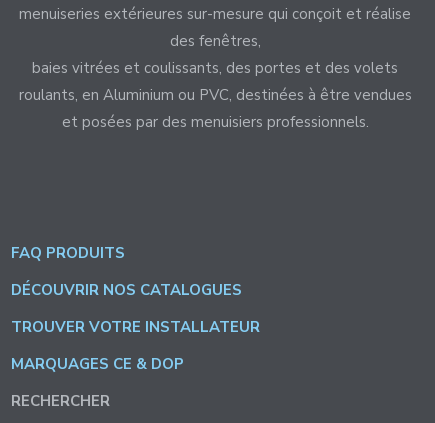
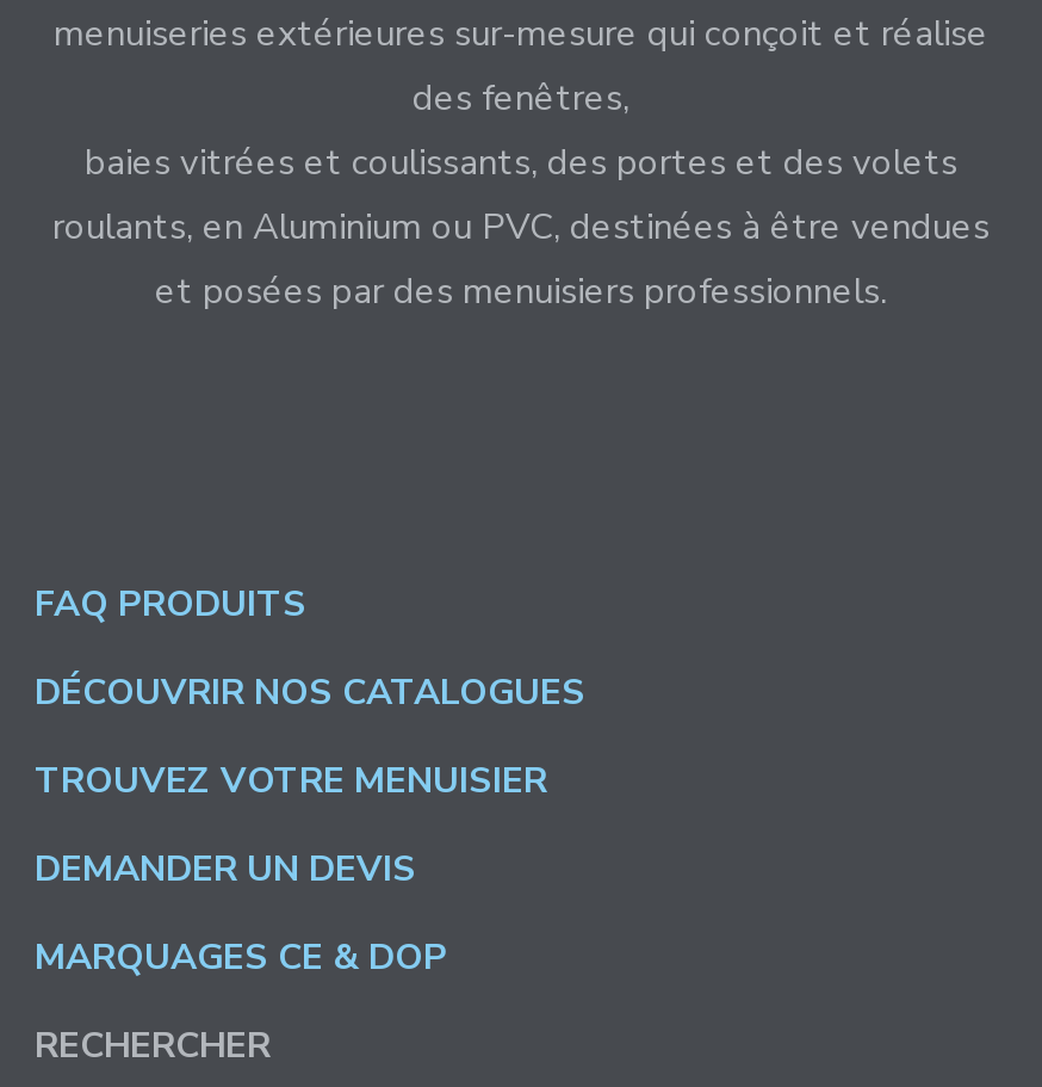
- TROUVER VOTRE INSTALLATEUR
+ TROUVEZ VOTRE MENUISIER
+ DEMANDER UN DEVIS
